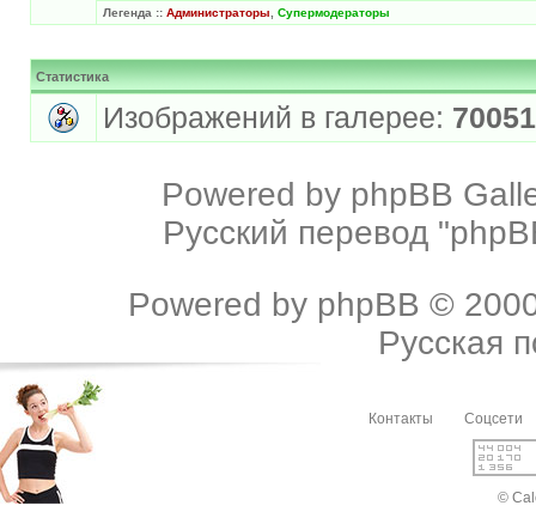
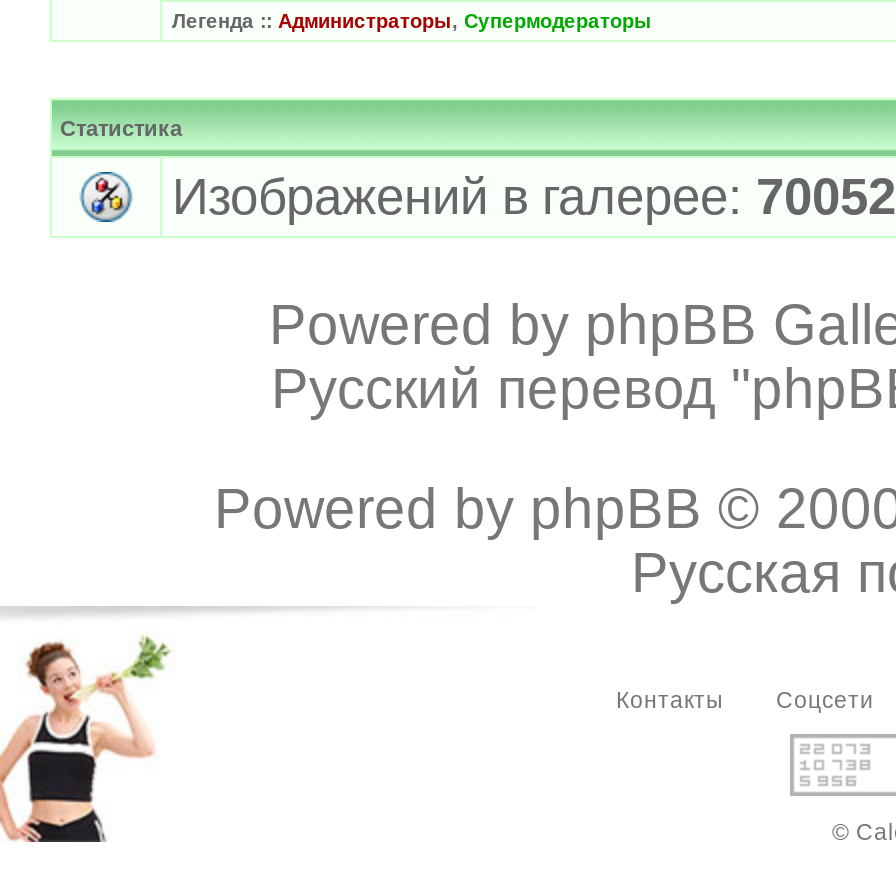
- Изображений в галерее: 70051
+ Изображений в галерее: 70052
